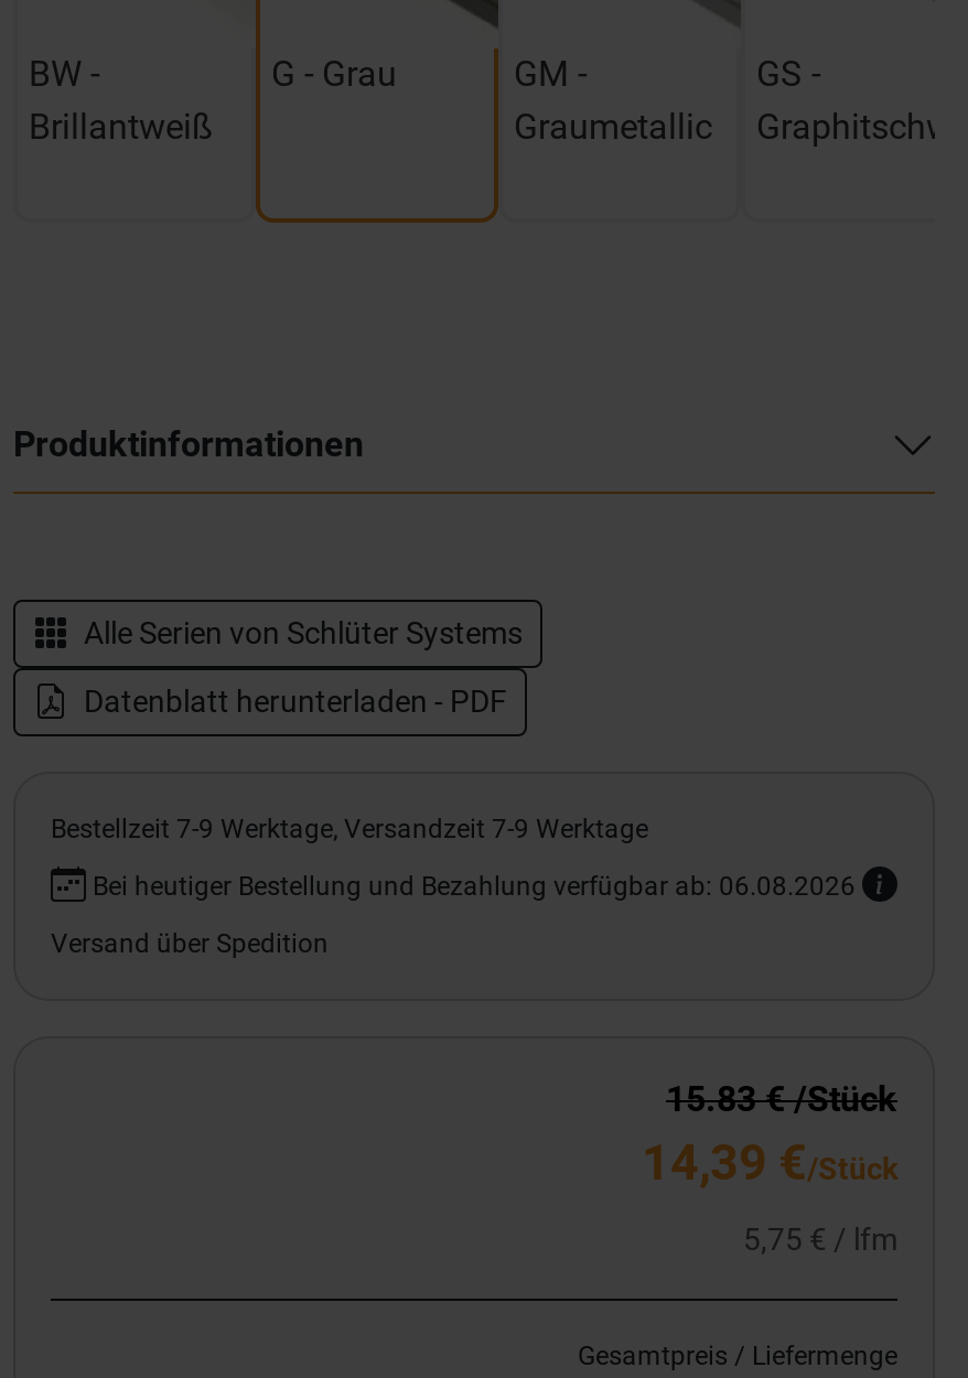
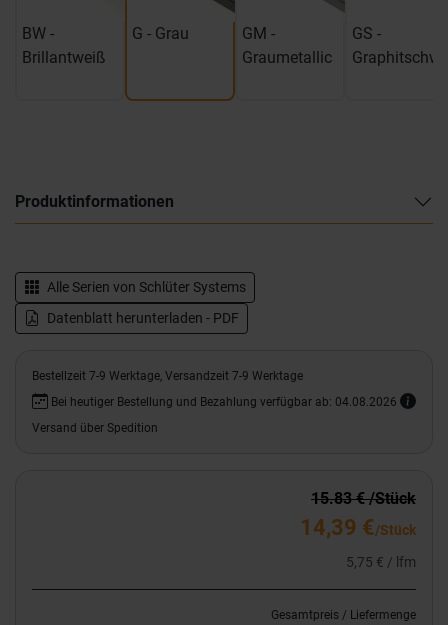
- Bei heutiger Bestellung und Bezahlung verfügbar ab: 06.08.2026
+ Bei heutiger Bestellung und Bezahlung verfügbar ab: 04.08.2026
